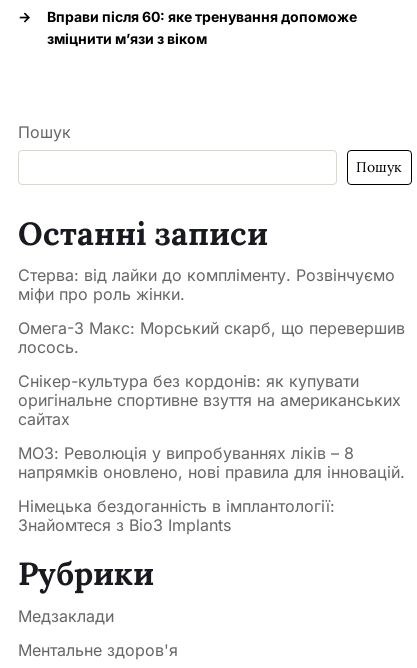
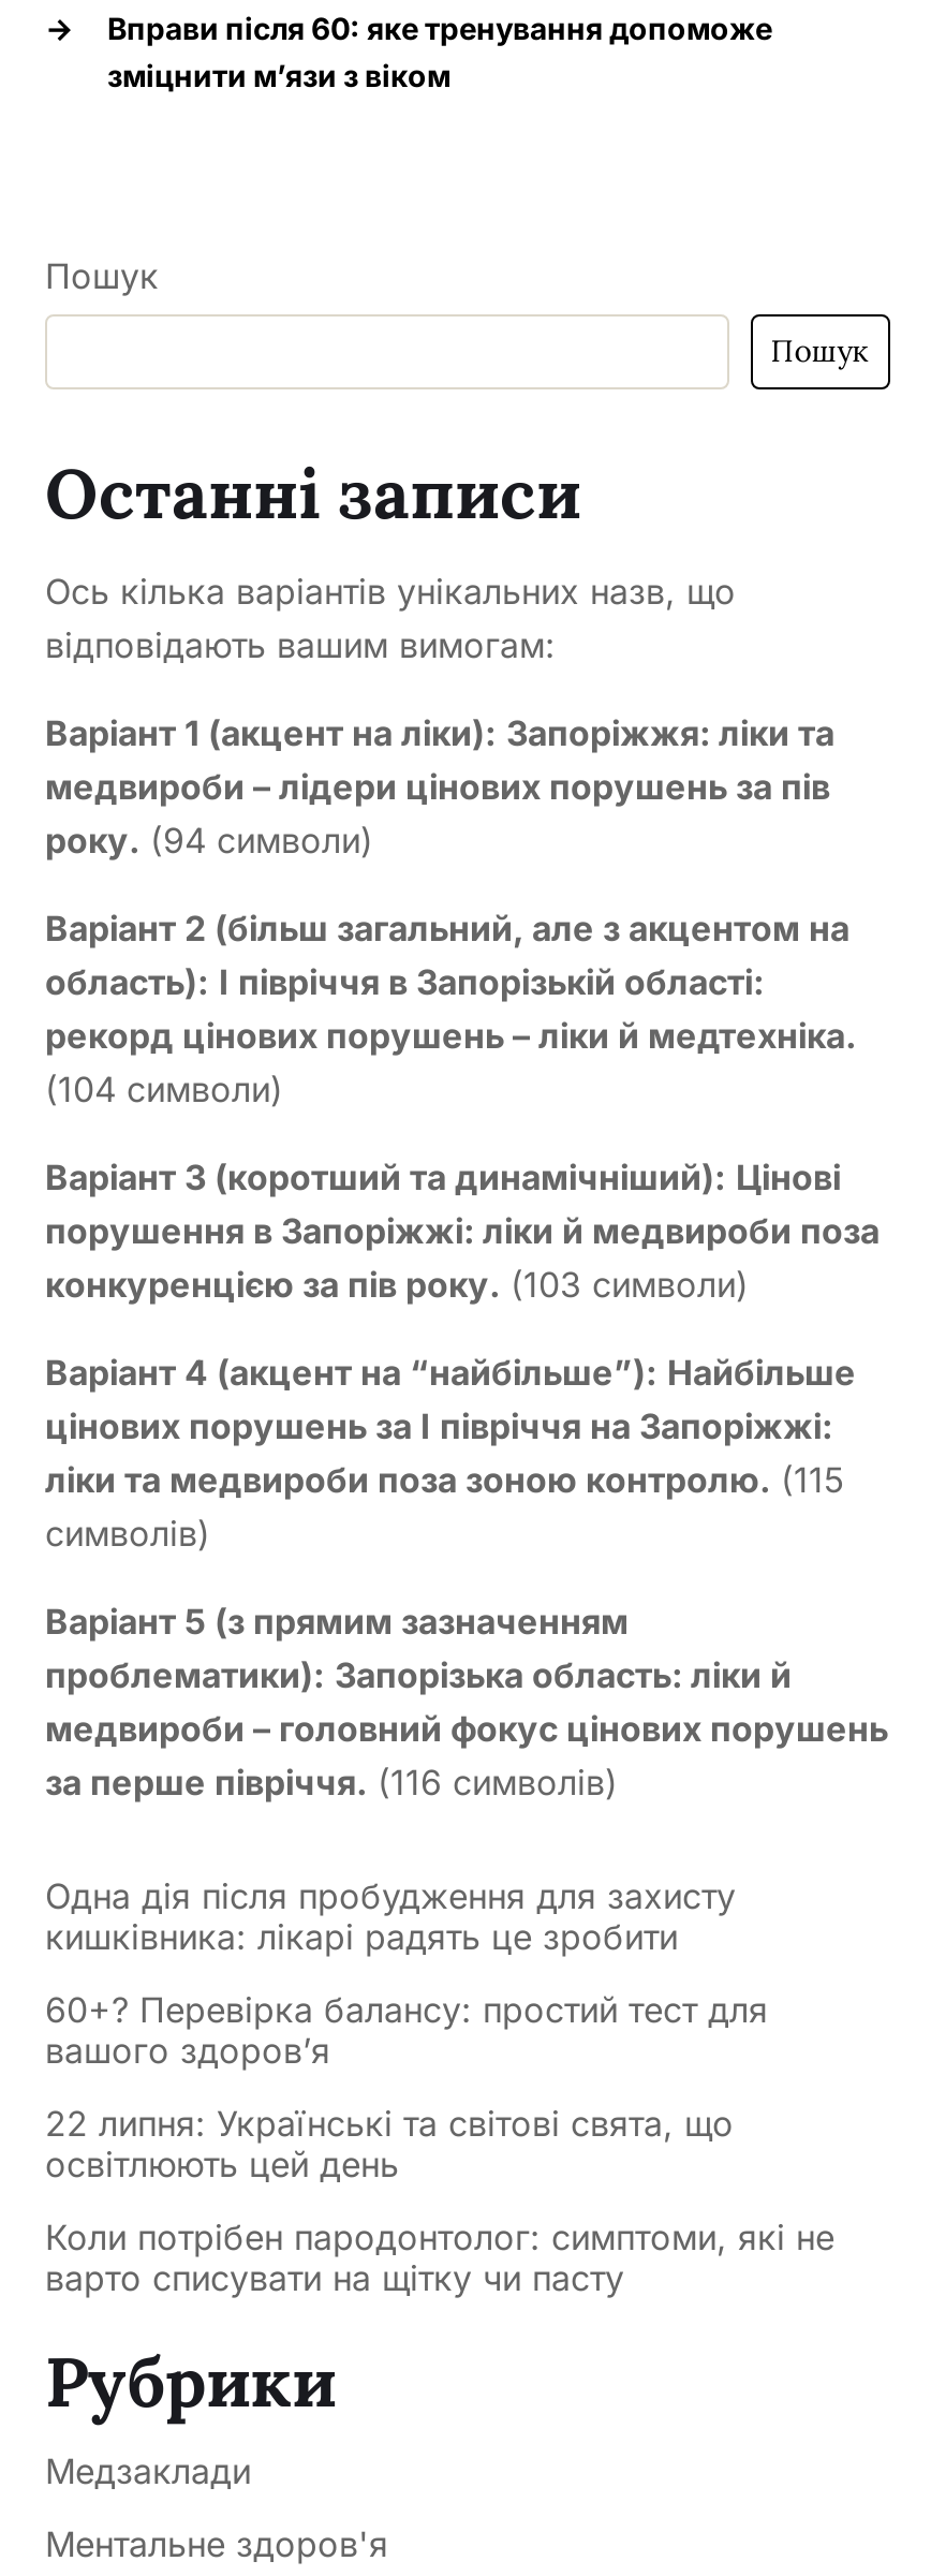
- Стерва: від лайки до компліменту. Розвінчуємо
- міфи про роль жінки.
- Омега-3 Макс: Морський скарб, що перевершив
- лосось.
- Снікер-культура без кордонів: як купувати
- оригінальне спортивне взуття на американських
- сайтах
- МОЗ: Революція у випробуваннях ліків – 8
- напрямків оновлено, нові правила для інновацій.
- Німецька бездоганність в імплантології:
- Знайомтеся з Bio3 Implants
+ Ось кілька варіантів унікальних назв, що
+ відповідають вашим вимогам:
+ Варіант 1 (акцент на ліки): Запоріжжя: ліки та
+ медвироби – лідери цінових порушень за пів
+ року. (94 символи)
+ Варіант 2 (більш загальний, але з акцентом на
+ область): І півріччя в Запорізькій області:
+ рекорд цінових порушень – ліки й медтехніка.
+ (104 символи)
+ Варіант 3 (коротший та динамічніший): Цінові
+ порушення в Запоріжжі: ліки й медвироби поза
+ конкуренцією за пів року. (103 символи)
+ Варіант 4 (акцент на “найбільше”): Найбільше
+ цінових порушень за І півріччя на Запоріжжі:
+ ліки та медвироби поза зоною контролю. (115
+ символів)
+ Варіант 5 (з прямим зазначенням
+ проблематики): Запорізька область: ліки й
+ медвироби – головний фокус цінових порушень
+ за перше півріччя. (116 символів)
+ Одна дія після пробудження для захисту
+ кишківника: лікарі радять це зробити
+ 60+? Перевірка балансу: простий тест для
+ вашого здоров’я
+ 22 липня: Українські та світові свята, що
+ освітлюють цей день
+ Коли потрібен пародонтолог: симптоми, які не
+ варто списувати на щітку чи пасту
